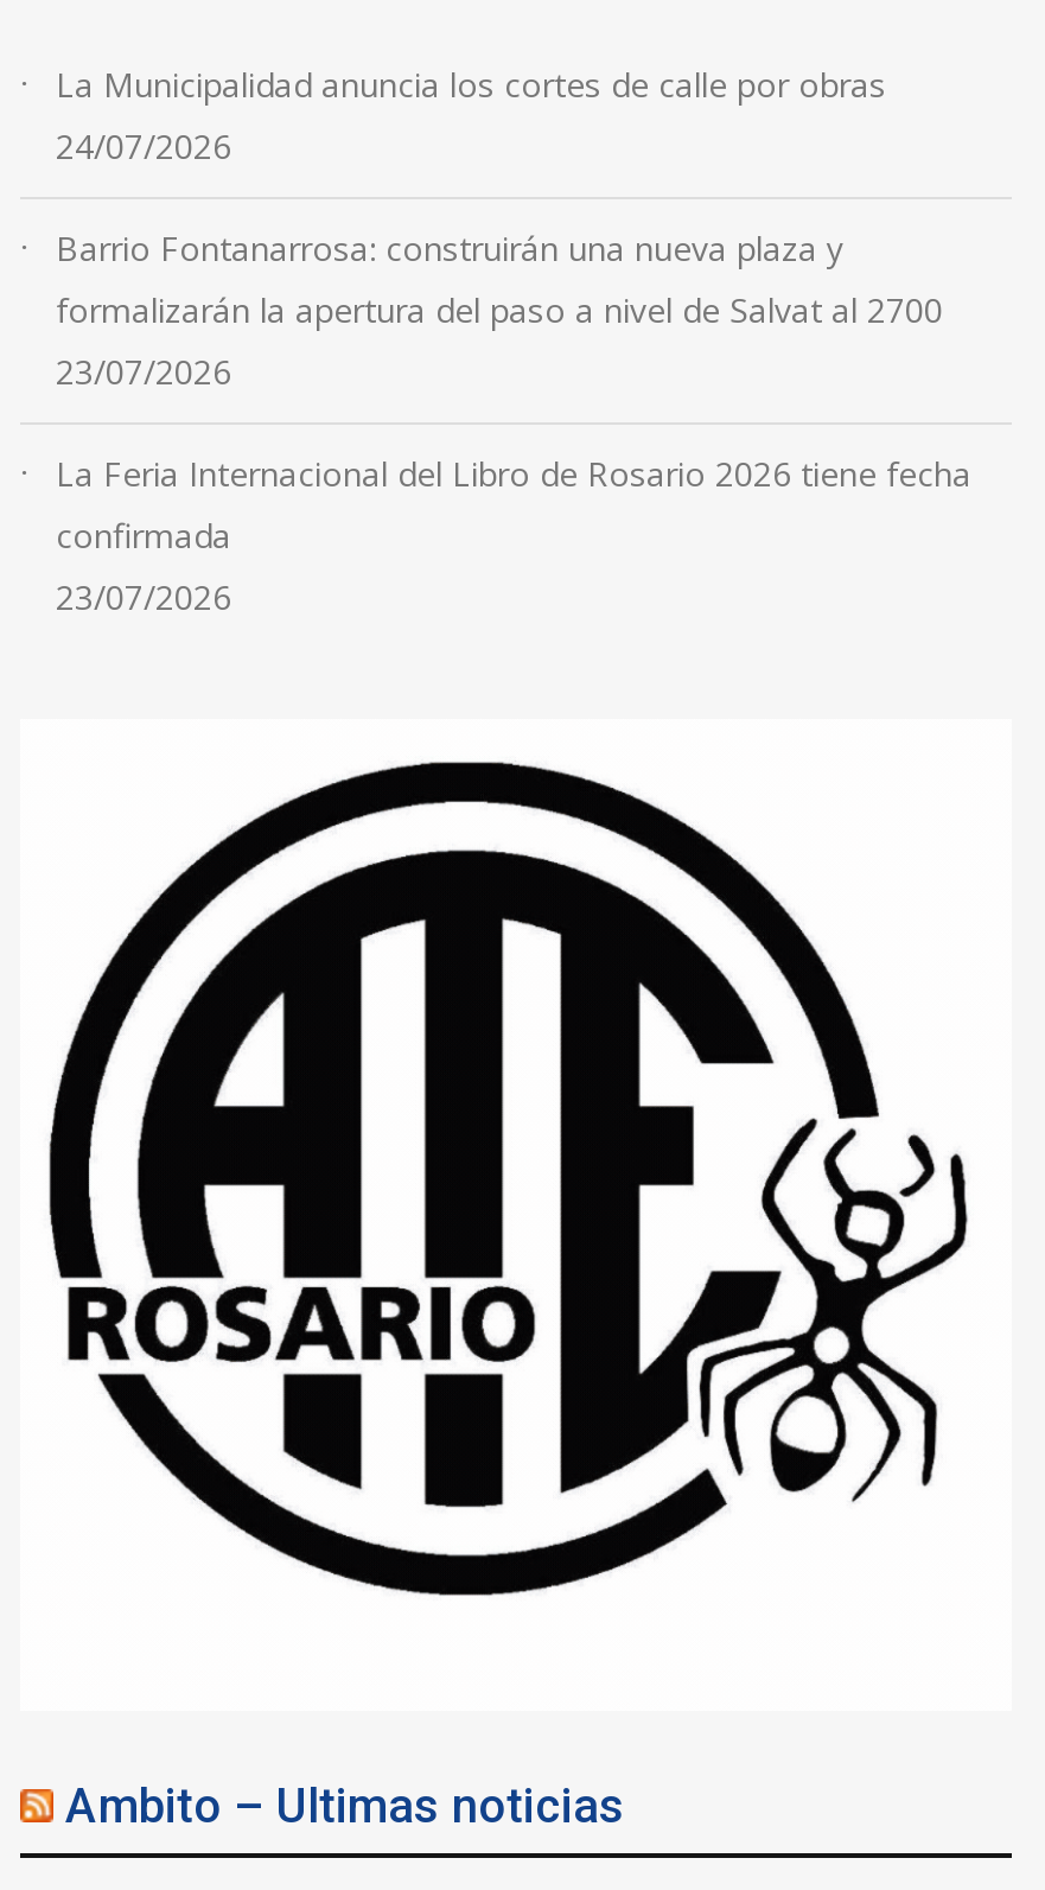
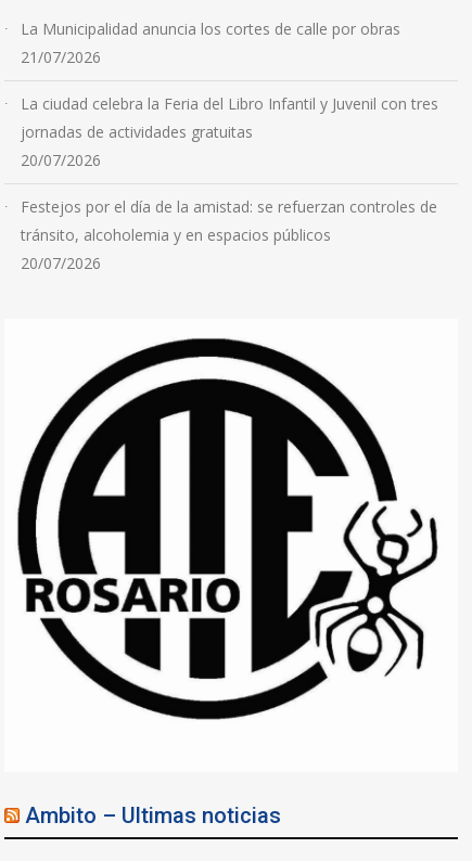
- 24/07/2026
+ 21/07/2026

- Barrio Fontanarrosa: construirán una nueva plaza y
- formalizarán la apertura del paso a nivel de Salvat al 2700
- 23/07/2026
+ La ciudad celebra la Feria del Libro Infantil y Juvenil con tres
+ jornadas de actividades gratuitas
+ 20/07/2026

- La Feria Internacional del Libro de Rosario 2026 tiene fecha
- confirmada
- 23/07/2026
+ Festejos por el día de la amistad: se refuerzan controles de
+ tránsito, alcoholemia y en espacios públicos
+ 20/07/2026
